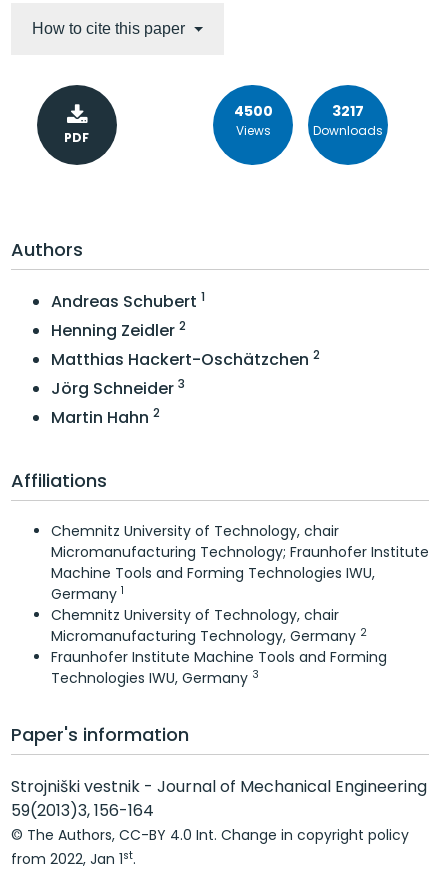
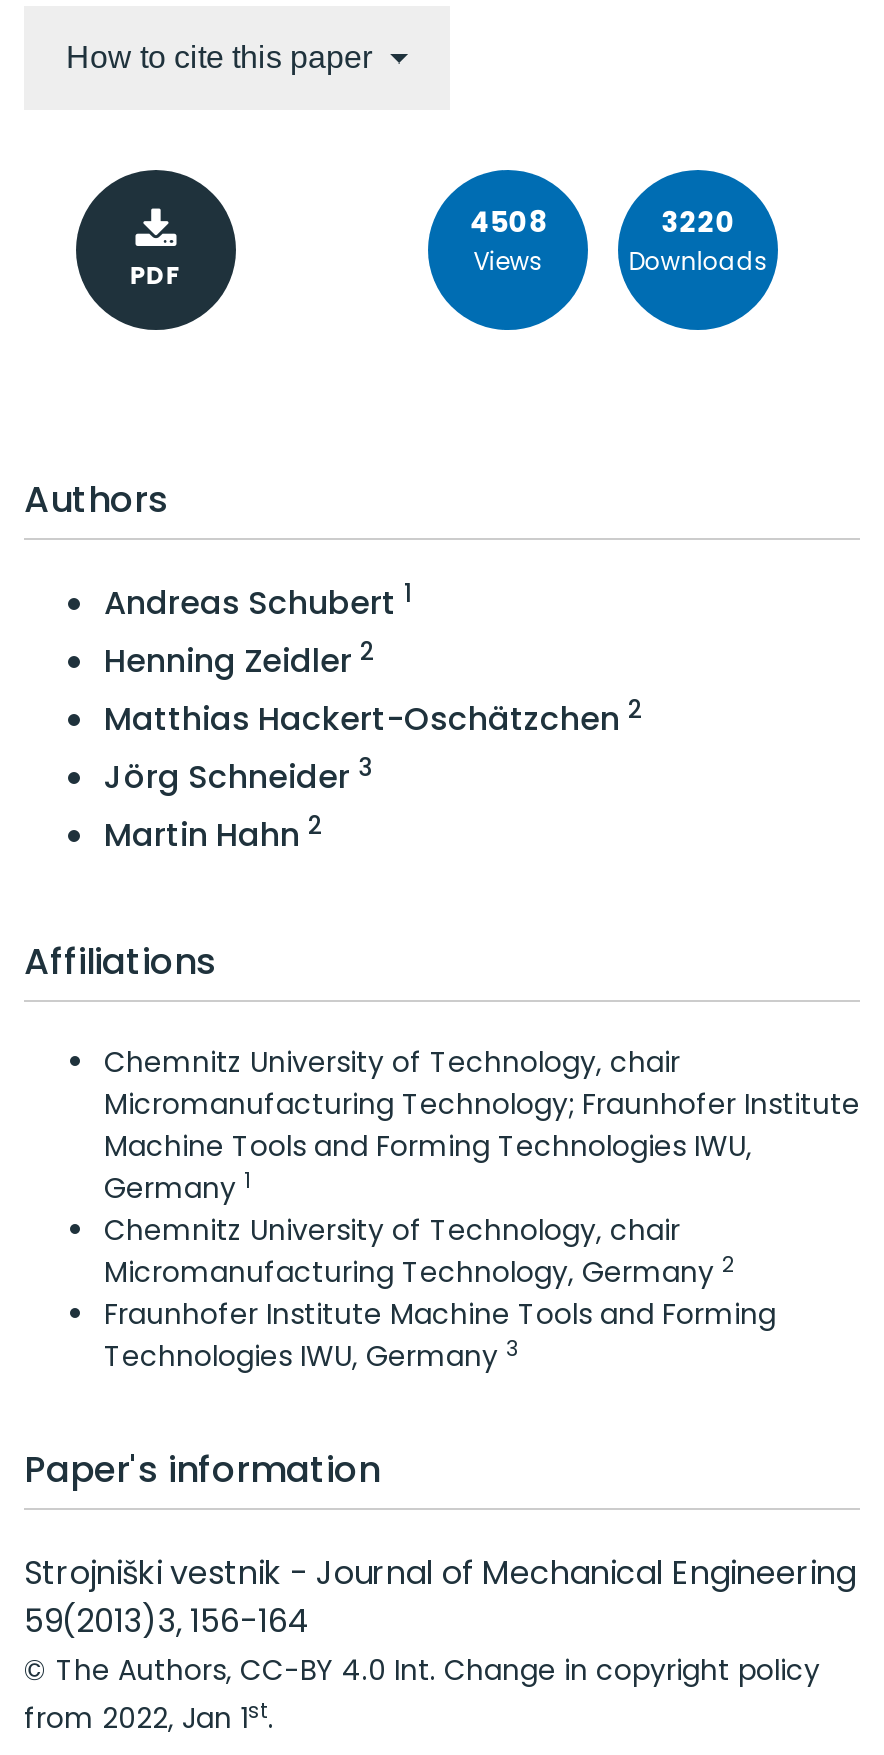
- 4500
+ 4508

- 3217
+ 3220
